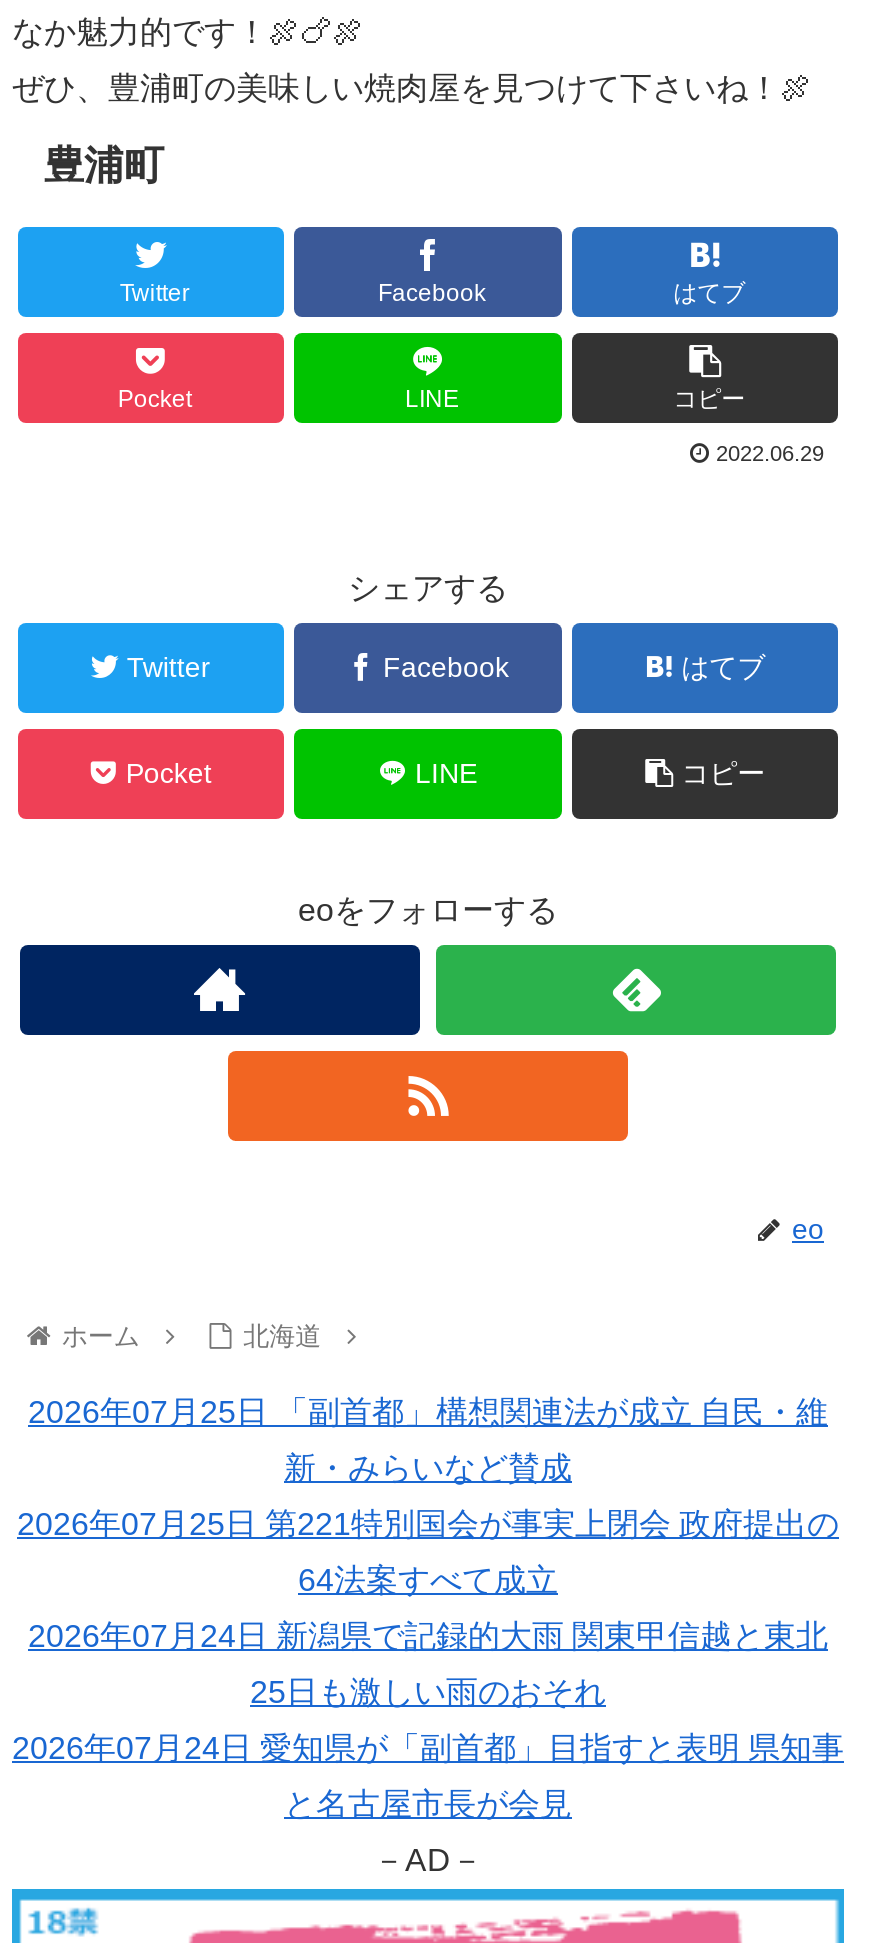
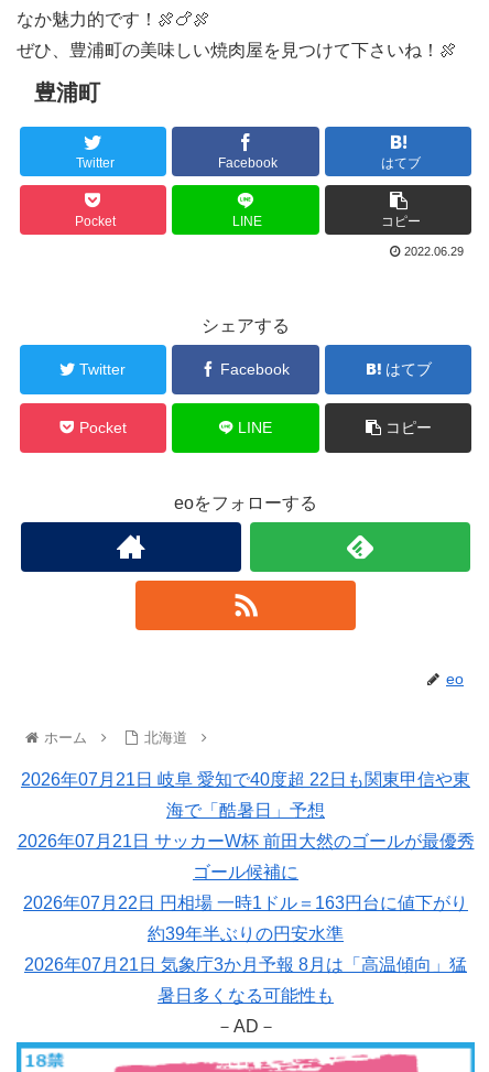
- 2026年07月25日 「副首都」構想関連法が成立 自民・維
+ 2026年07月21日 岐阜 愛知で40度超 22日も関東甲信や東

- 新・みらいなど賛成
+ 海で「酷暑日」予想

- 2026年07月25日 第221特別国会が事実上閉会 政府提出の
+ 2026年07月21日 サッカーW杯 前田大然のゴールが最優秀

- 64法案すべて成立
+ ゴール候補に

- 2026年07月24日 新潟県で記録的大雨 関東甲信越と東北
+ 2026年07月22日 円相場 一時1ドル＝163円台に値下がり

- 25日も激しい雨のおそれ
+ 約39年半ぶりの円安水準

- 2026年07月24日 愛知県が「副首都」目指すと表明 県知事
+ 2026年07月21日 気象庁3か月予報 8月は「高温傾向」猛

- と名古屋市長が会見
+ 暑日多くなる可能性も
